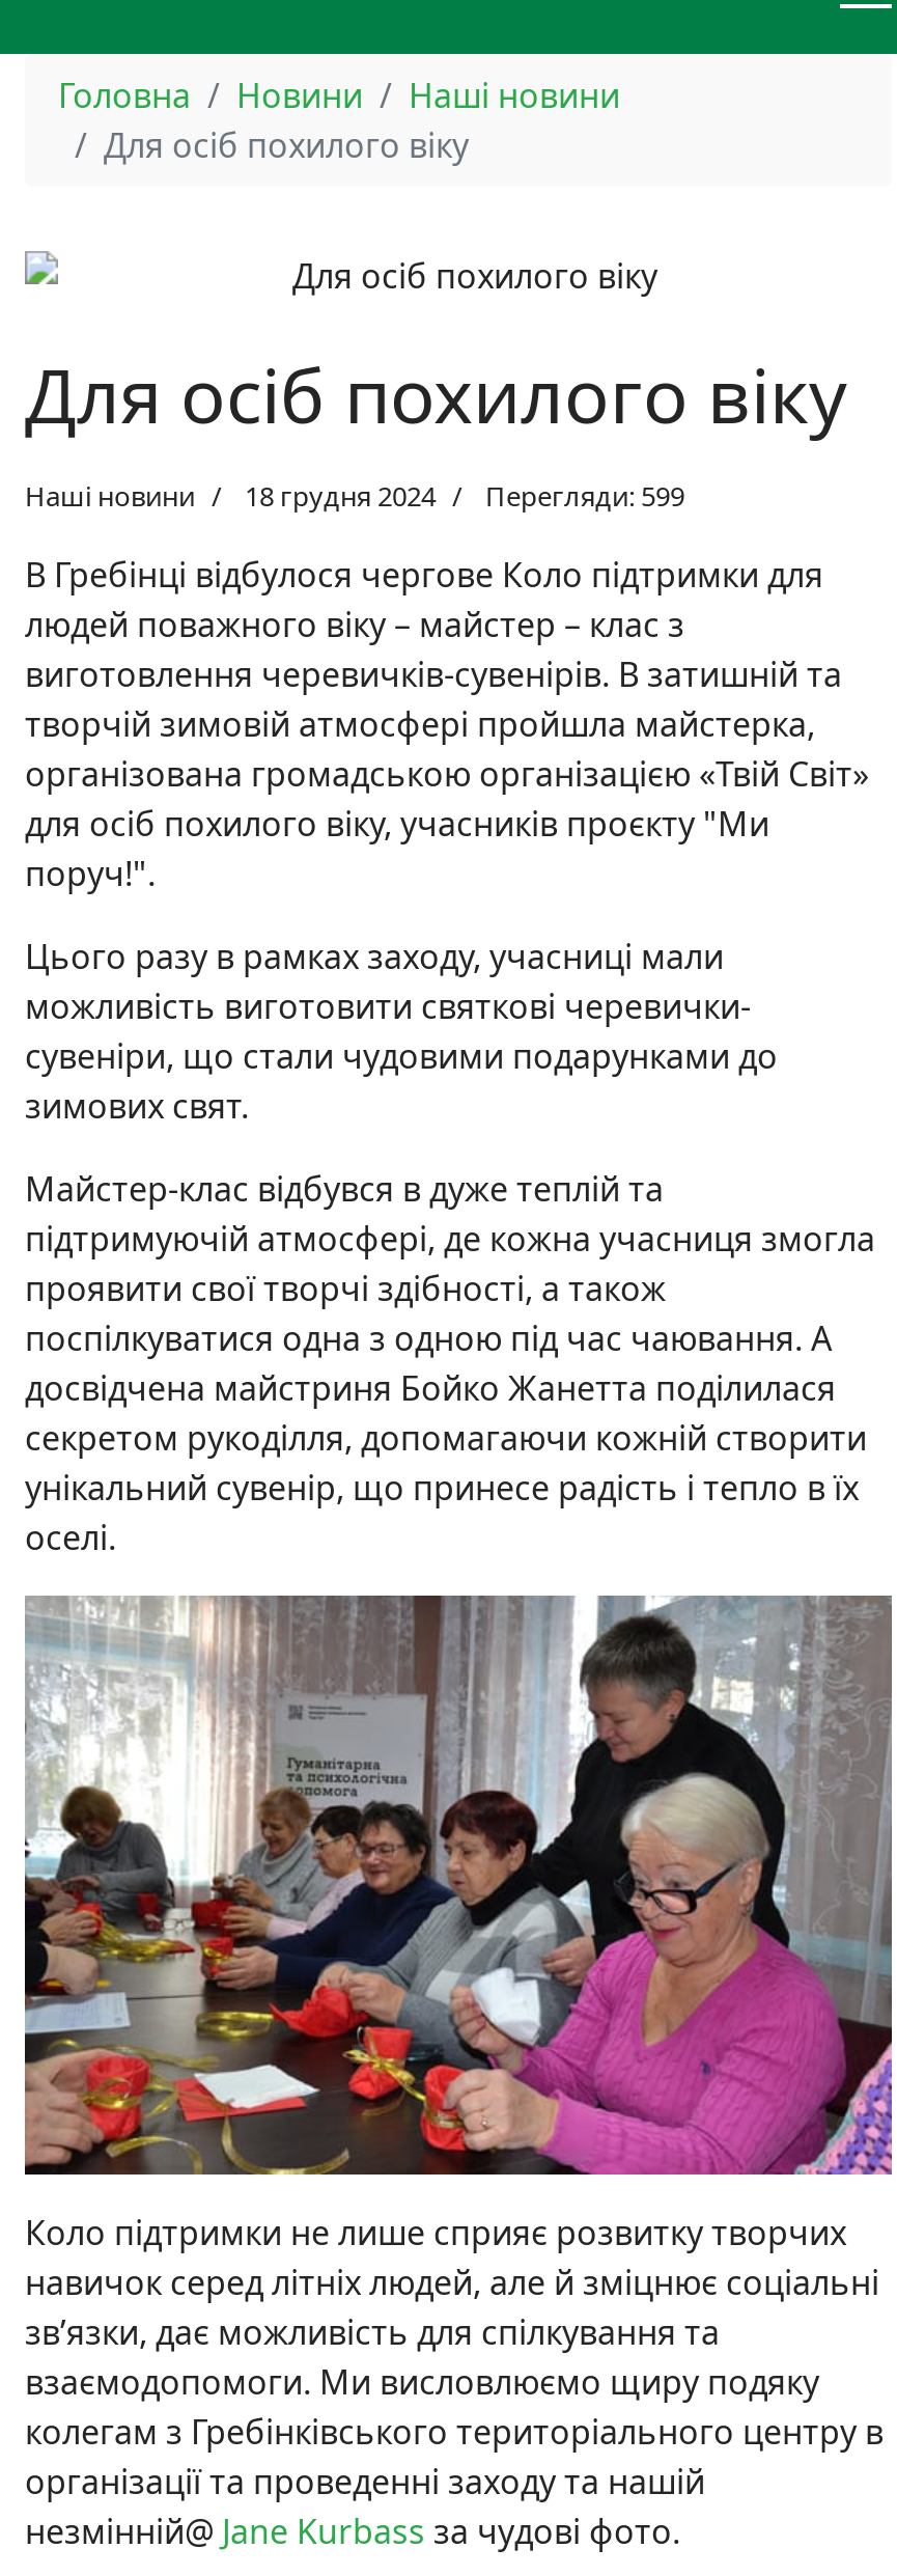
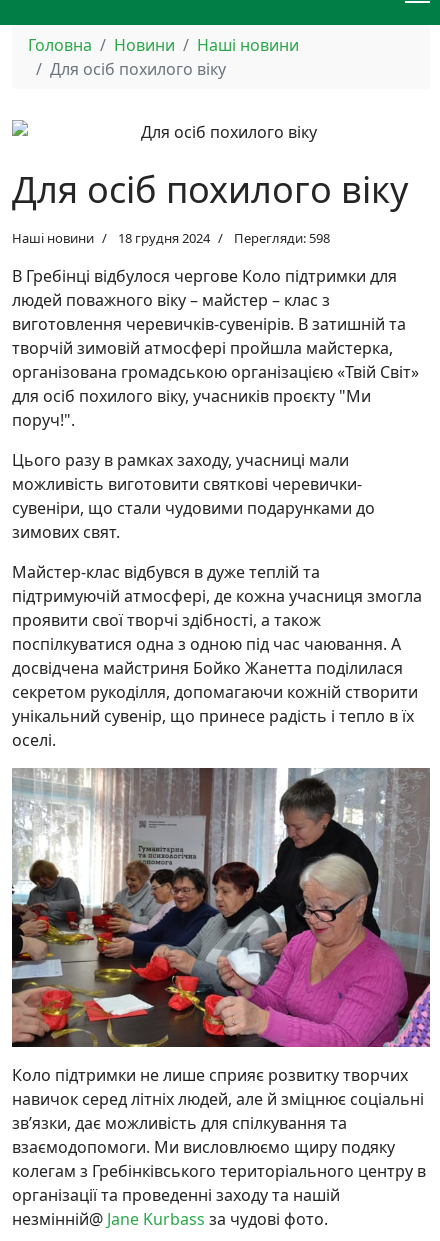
- Наші новини 18 грудня 2024 Перегляди: 599
+ Наші новини 18 грудня 2024 Перегляди: 598
